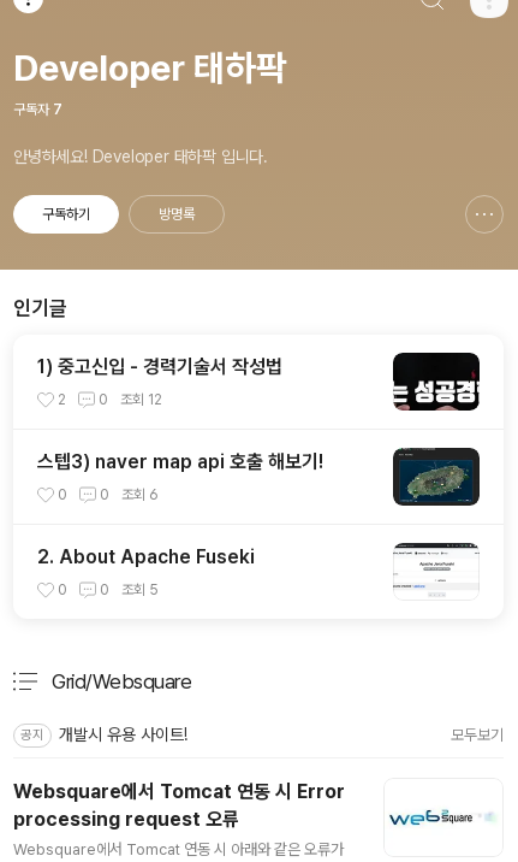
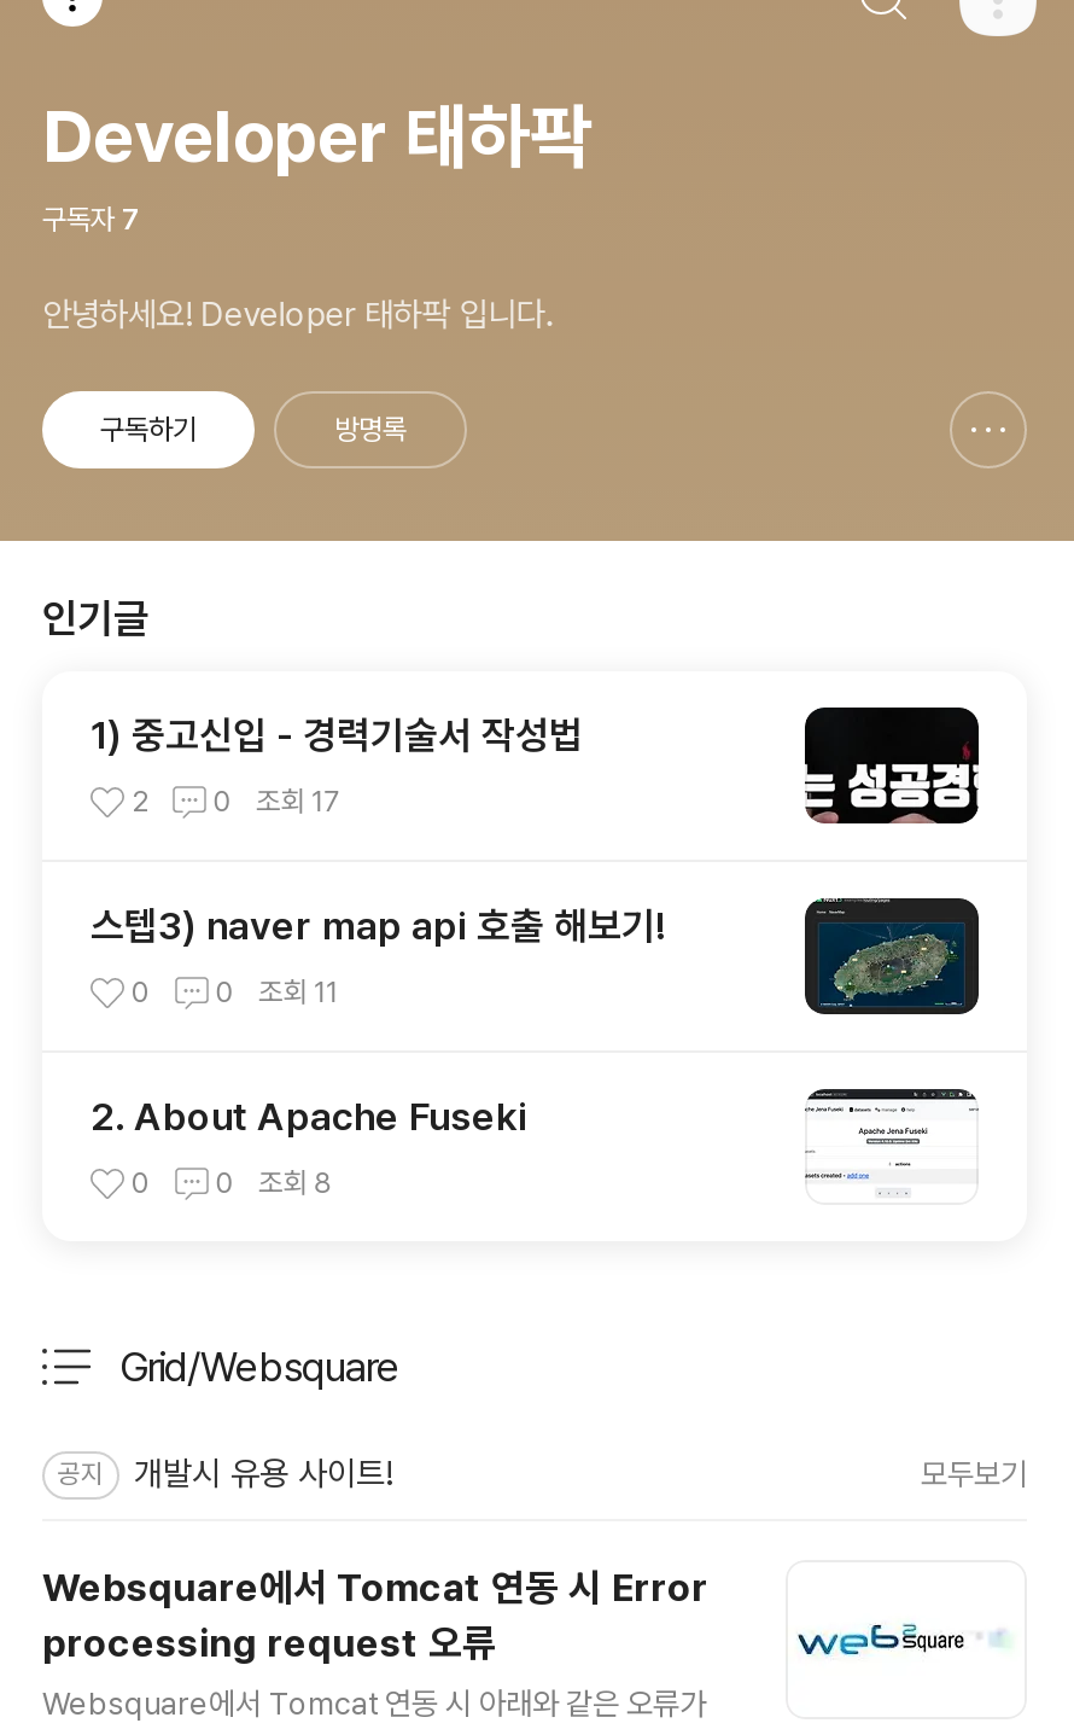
- 2 0 조회 12
+ 2 0 조회 17

- 0 0 조회 6
+ 0 0 조회 11

- 0 0 조회 5
+ 0 0 조회 8
